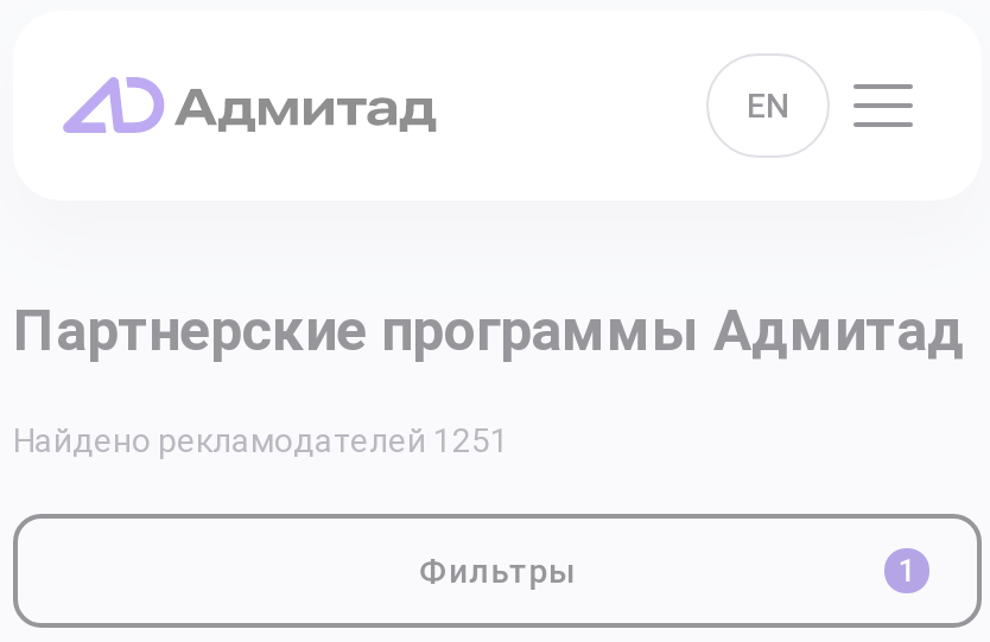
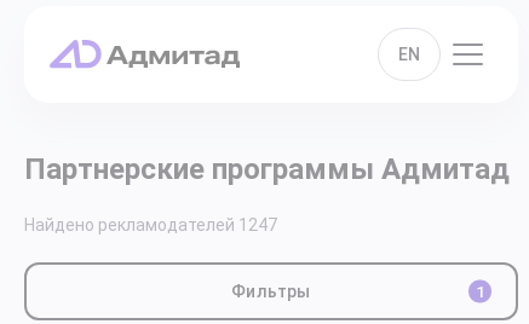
- Найдено рекламодателей 1251
+ Найдено рекламодателей 1247
